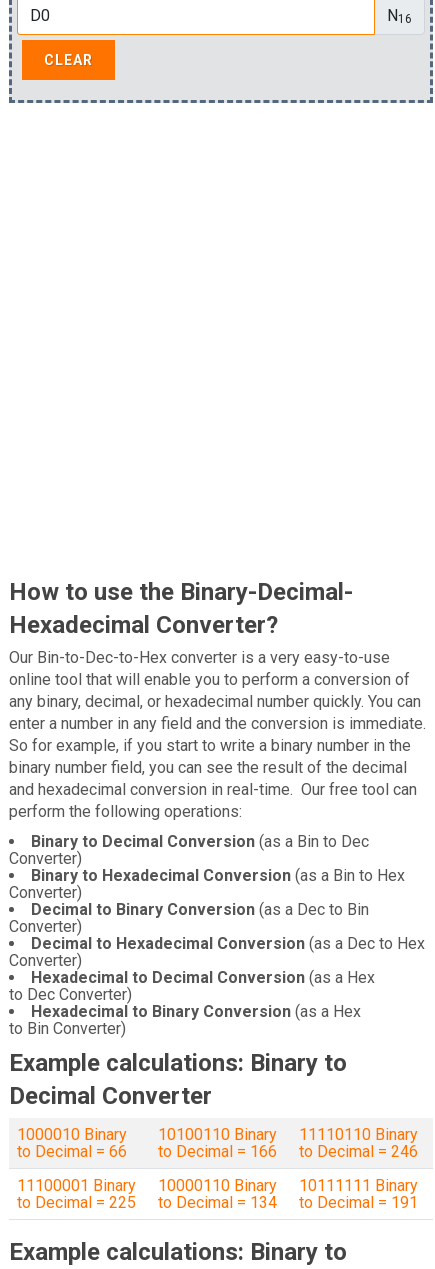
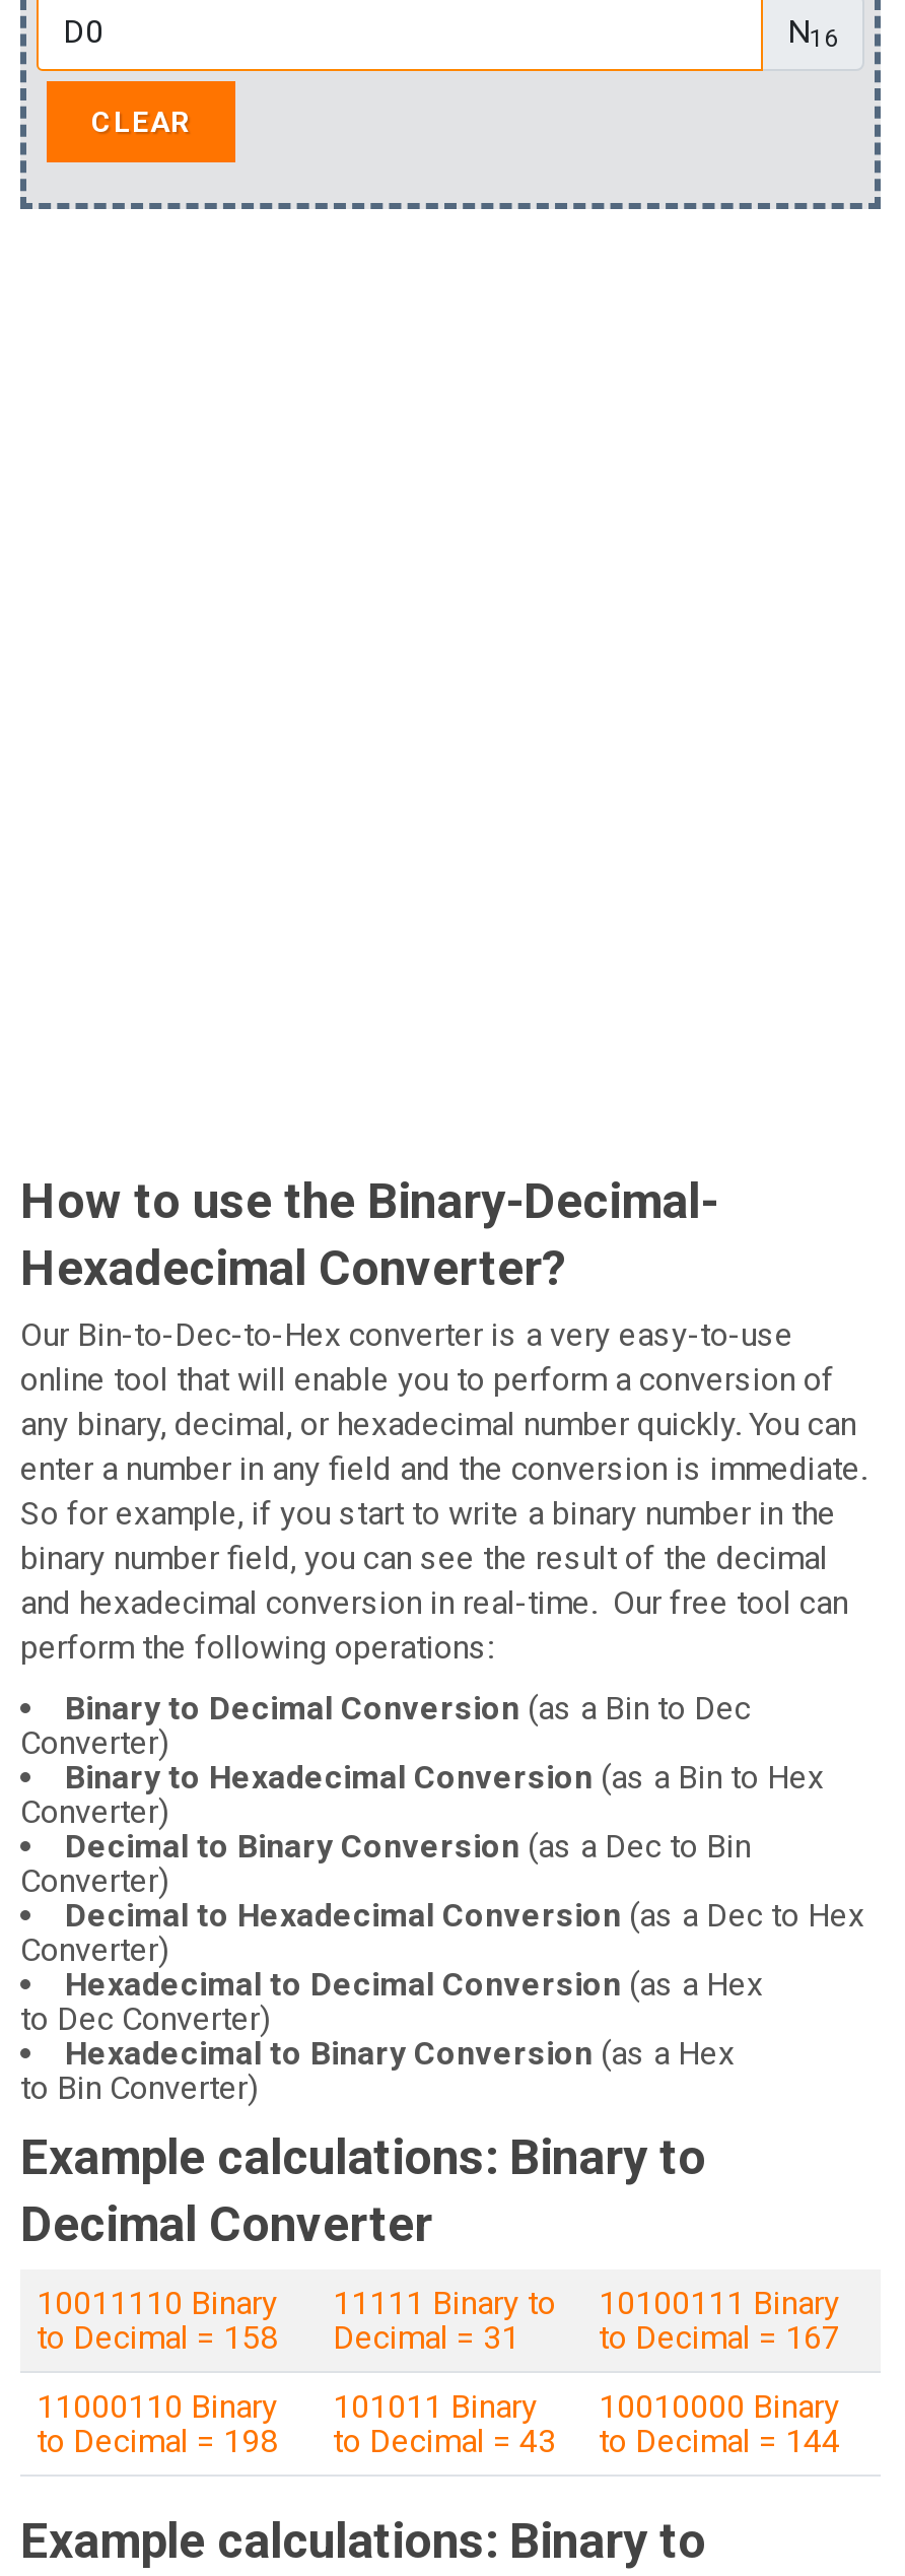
- 1000010 Binary
- to Decimal = 66
+ 10011110 Binary
+ to Decimal = 158

- 10100110 Binary
- to Decimal = 166
+ 11111 Binary to
+ Decimal = 31

- 11110110 Binary
- to Decimal = 246
+ 10100111 Binary
+ to Decimal = 167

- 11100001 Binary
- to Decimal = 225
+ 11000110 Binary
+ to Decimal = 198

- 10000110 Binary
- to Decimal = 134
+ 101011 Binary
+ to Decimal = 43

- 10111111 Binary
- to Decimal = 191
+ 10010000 Binary
+ to Decimal = 144
